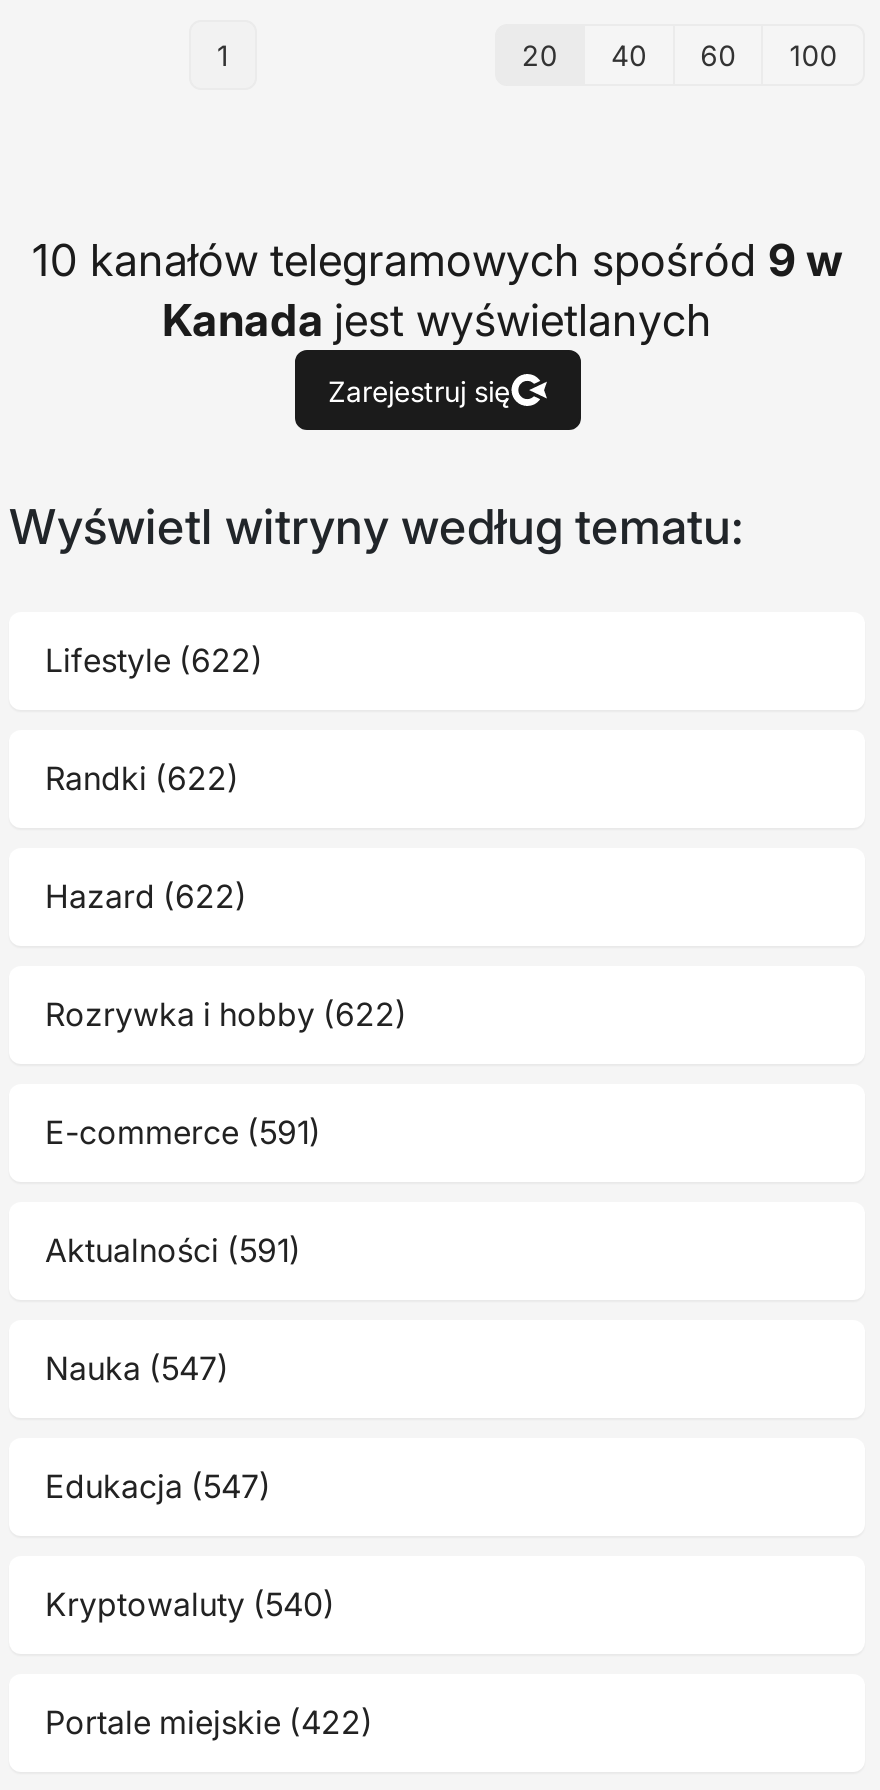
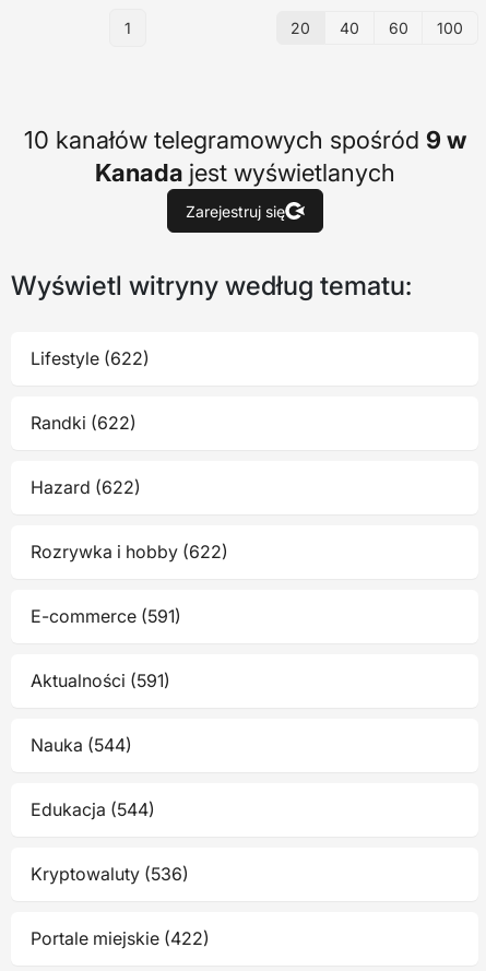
- Nauka (547)
+ Nauka (544)

- Edukacja (547)
+ Edukacja (544)

- Kryptowaluty (540)
+ Kryptowaluty (536)
